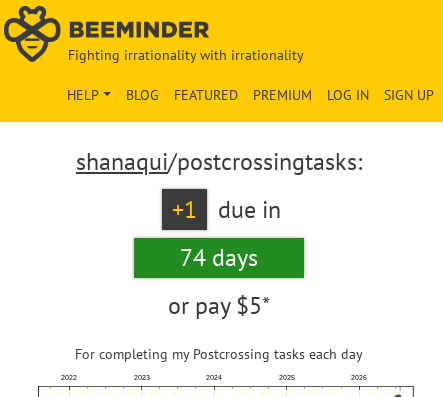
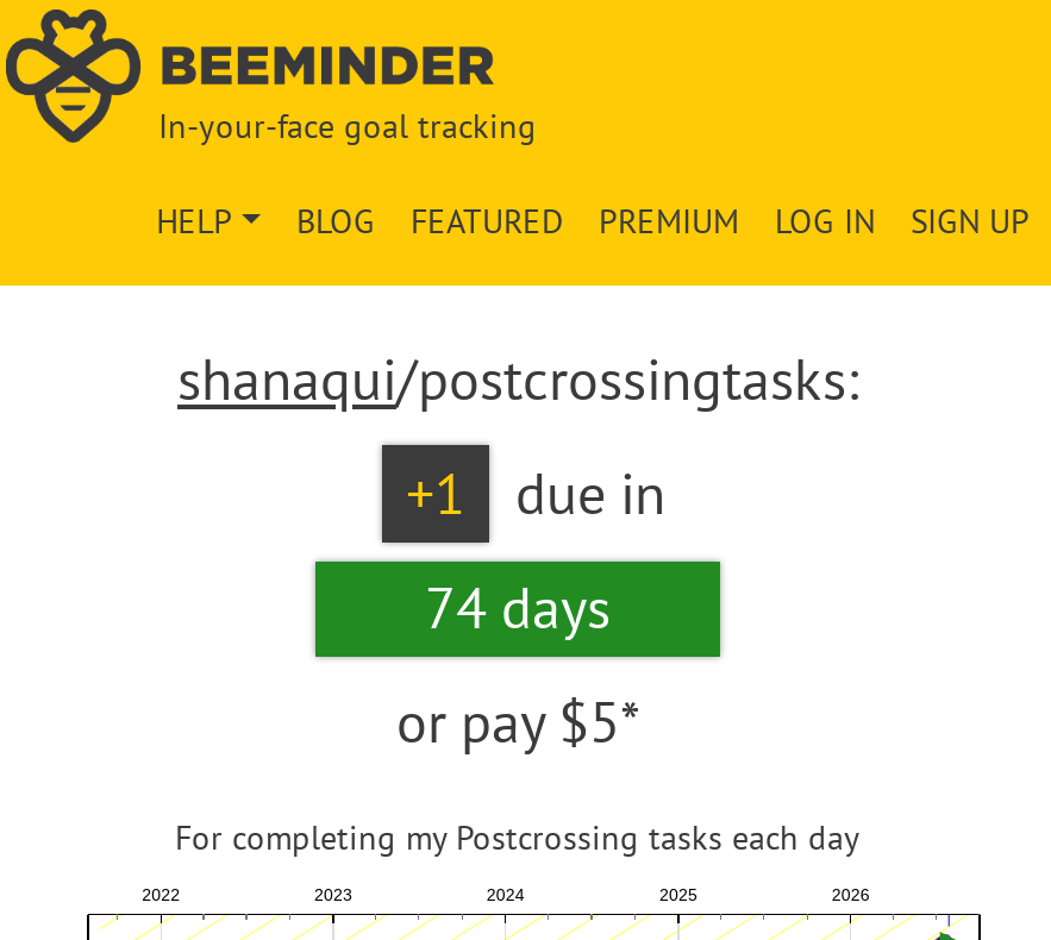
- Fighting irrationality with irrationality
+ In-your-face goal tracking
